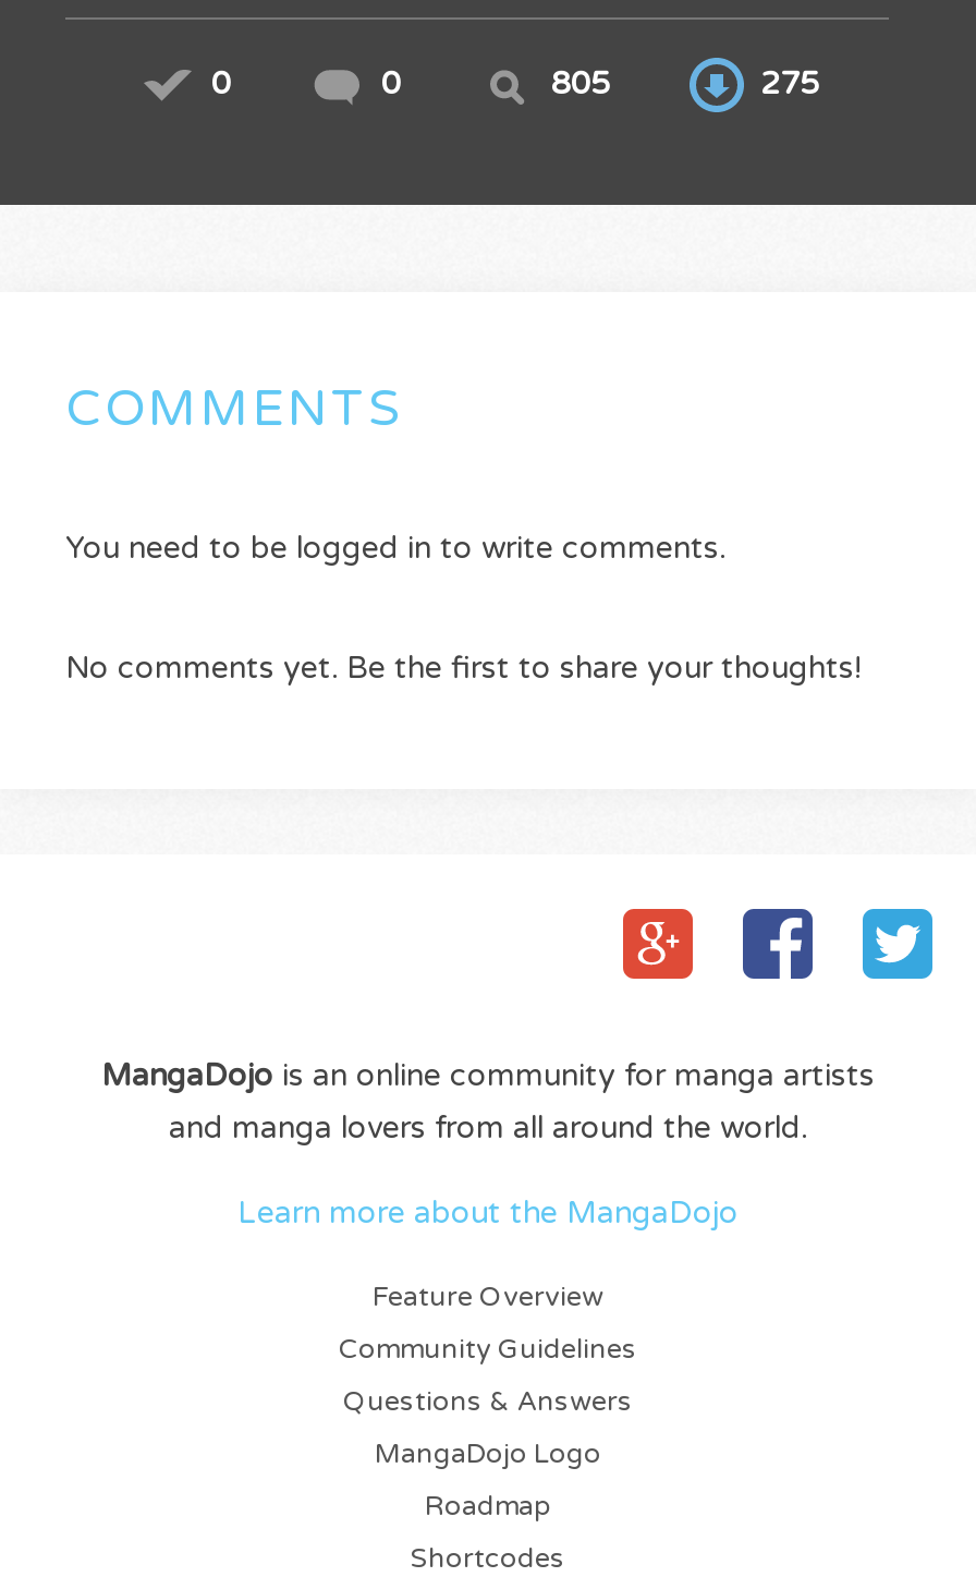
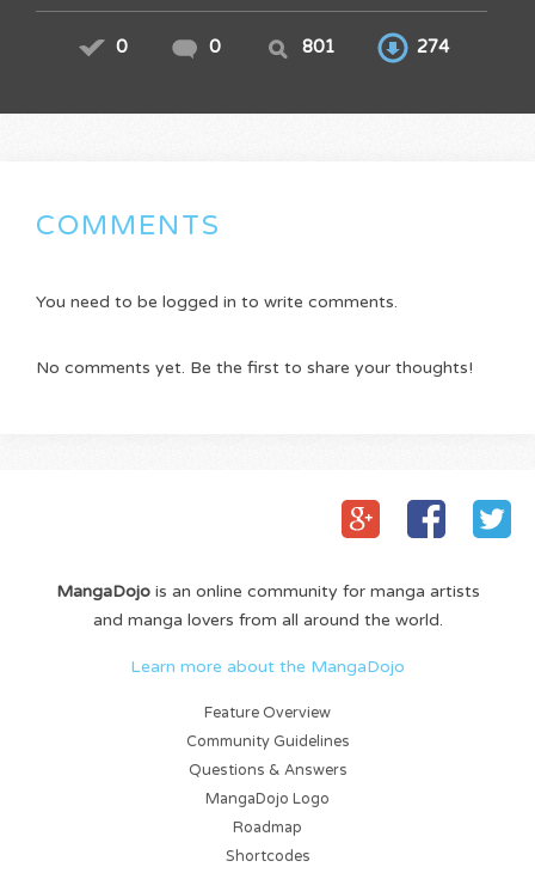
- 805
+ 801

- 275
+ 274
